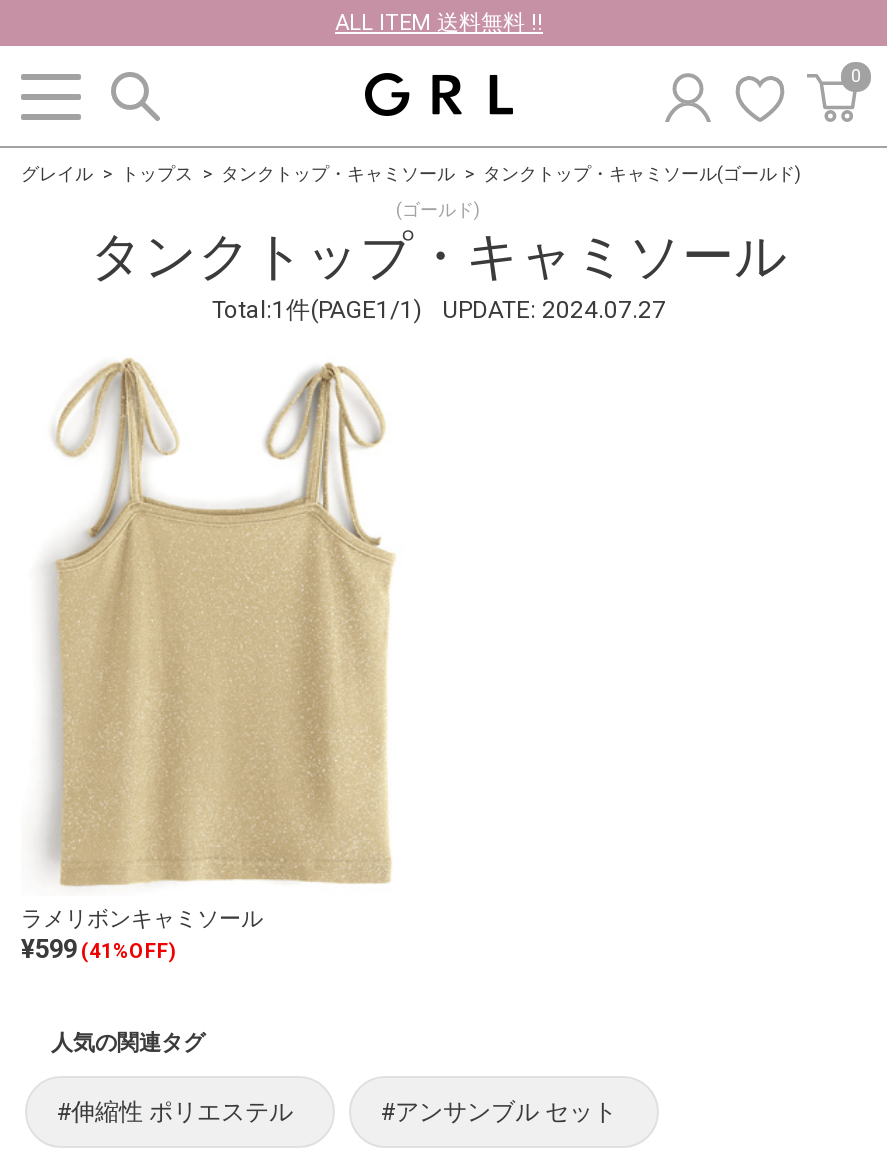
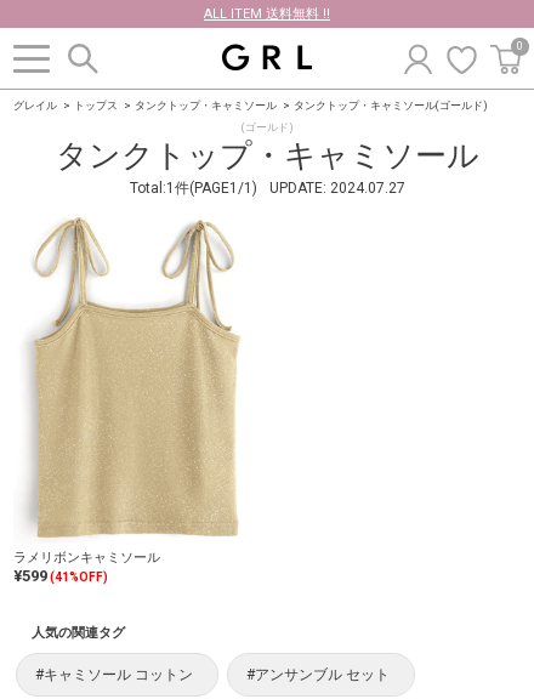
- #伸縮性 ポリエステル
+ #キャミソール コットン
